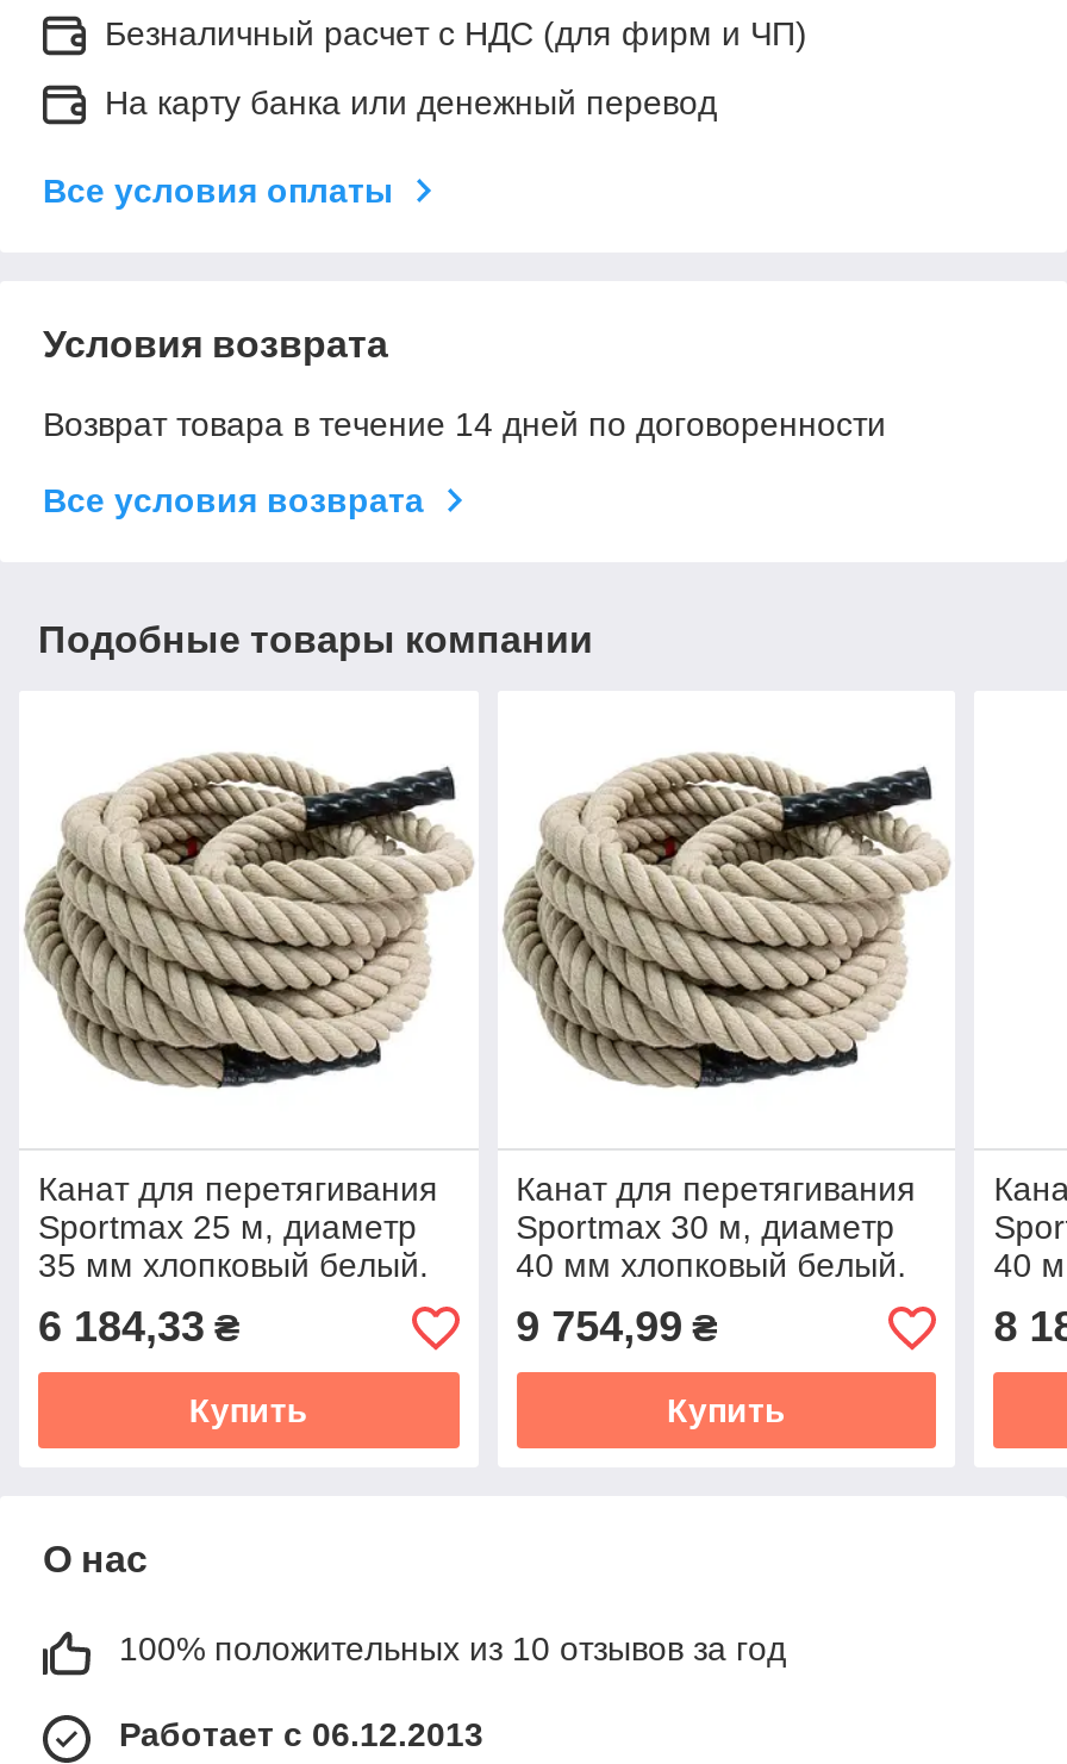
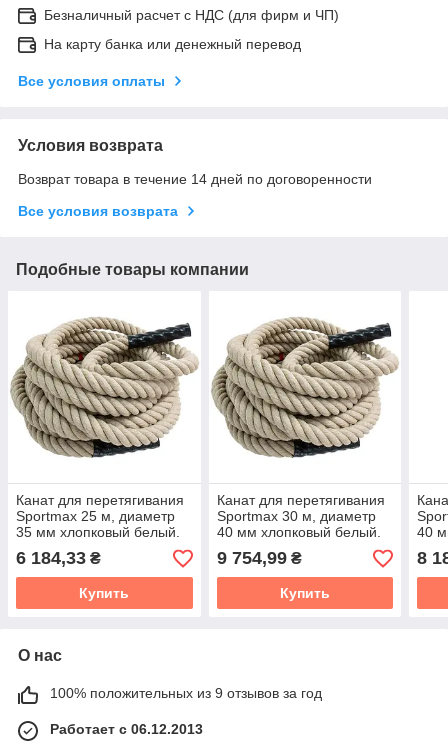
- 100% положительных из 10 отзывов за год
+ 100% положительных из 9 отзывов за год
